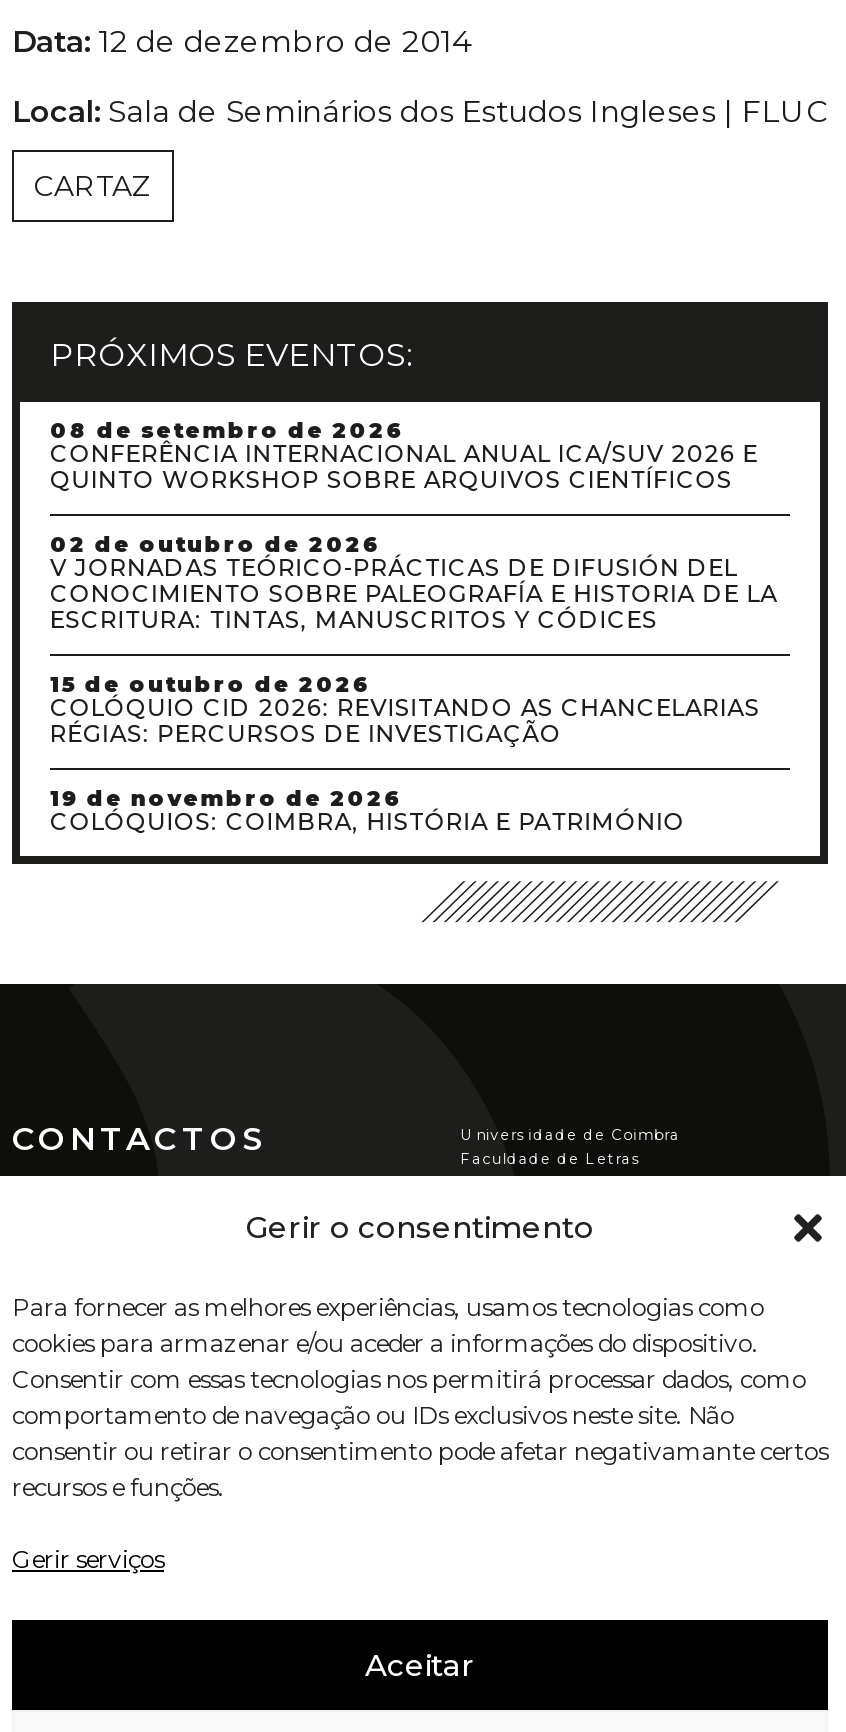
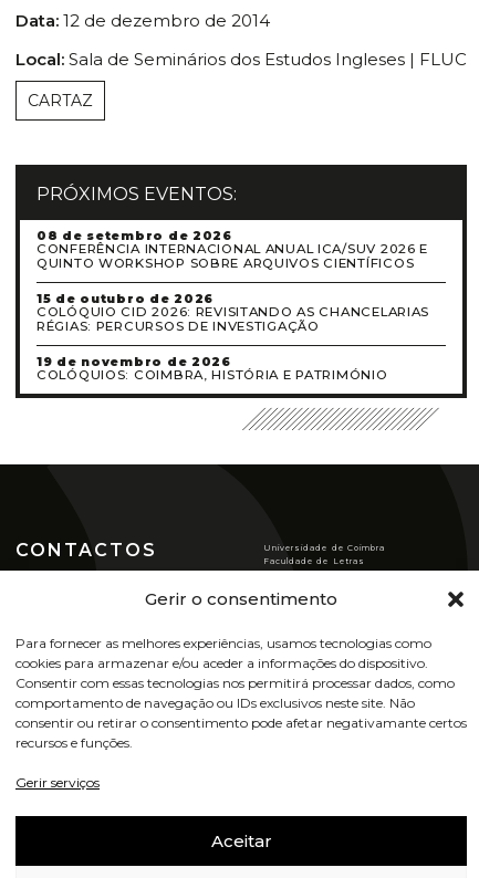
- 02 de outubro de 2026
- V JORNADAS TEÓRICO-PRÁCTICAS DE DIFUSIÓN DEL
- CONOCIMIENTO SOBRE PALEOGRAFÍA E HISTORIA DE LA
- ESCRITURA: TINTAS, MANUSCRITOS Y CÓDICES
